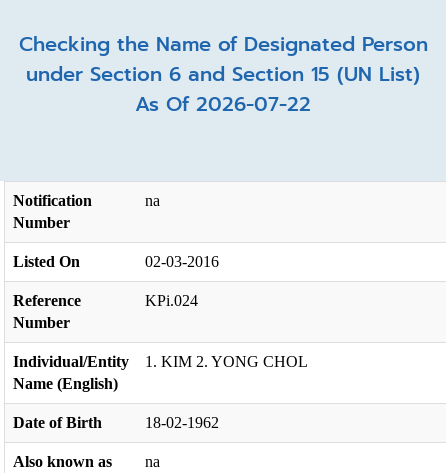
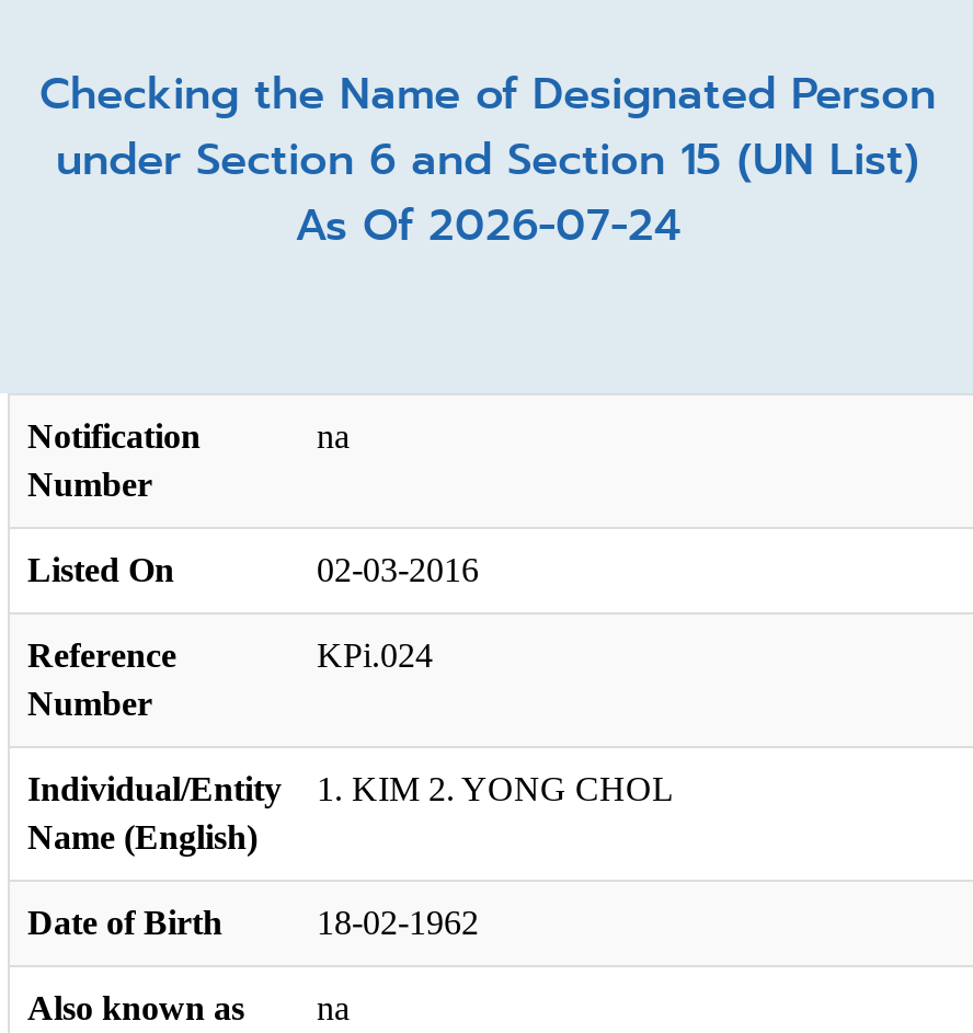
- As Of 2026-07-22
+ As Of 2026-07-24
